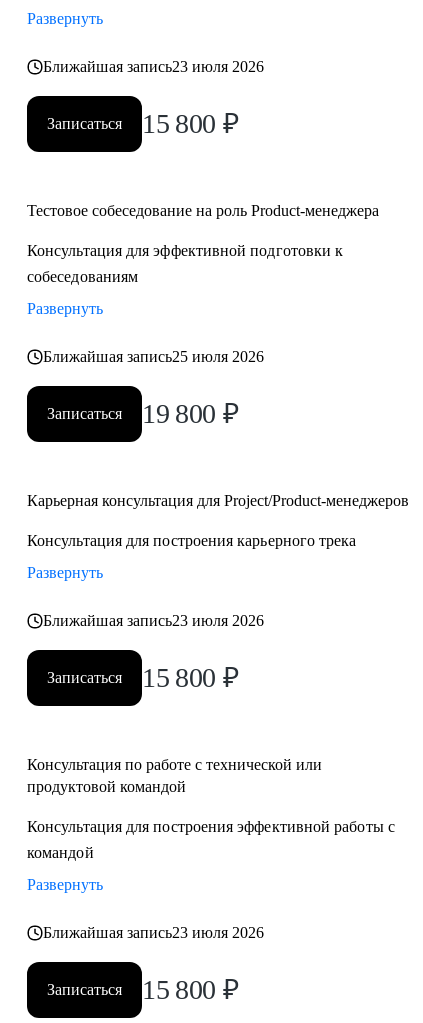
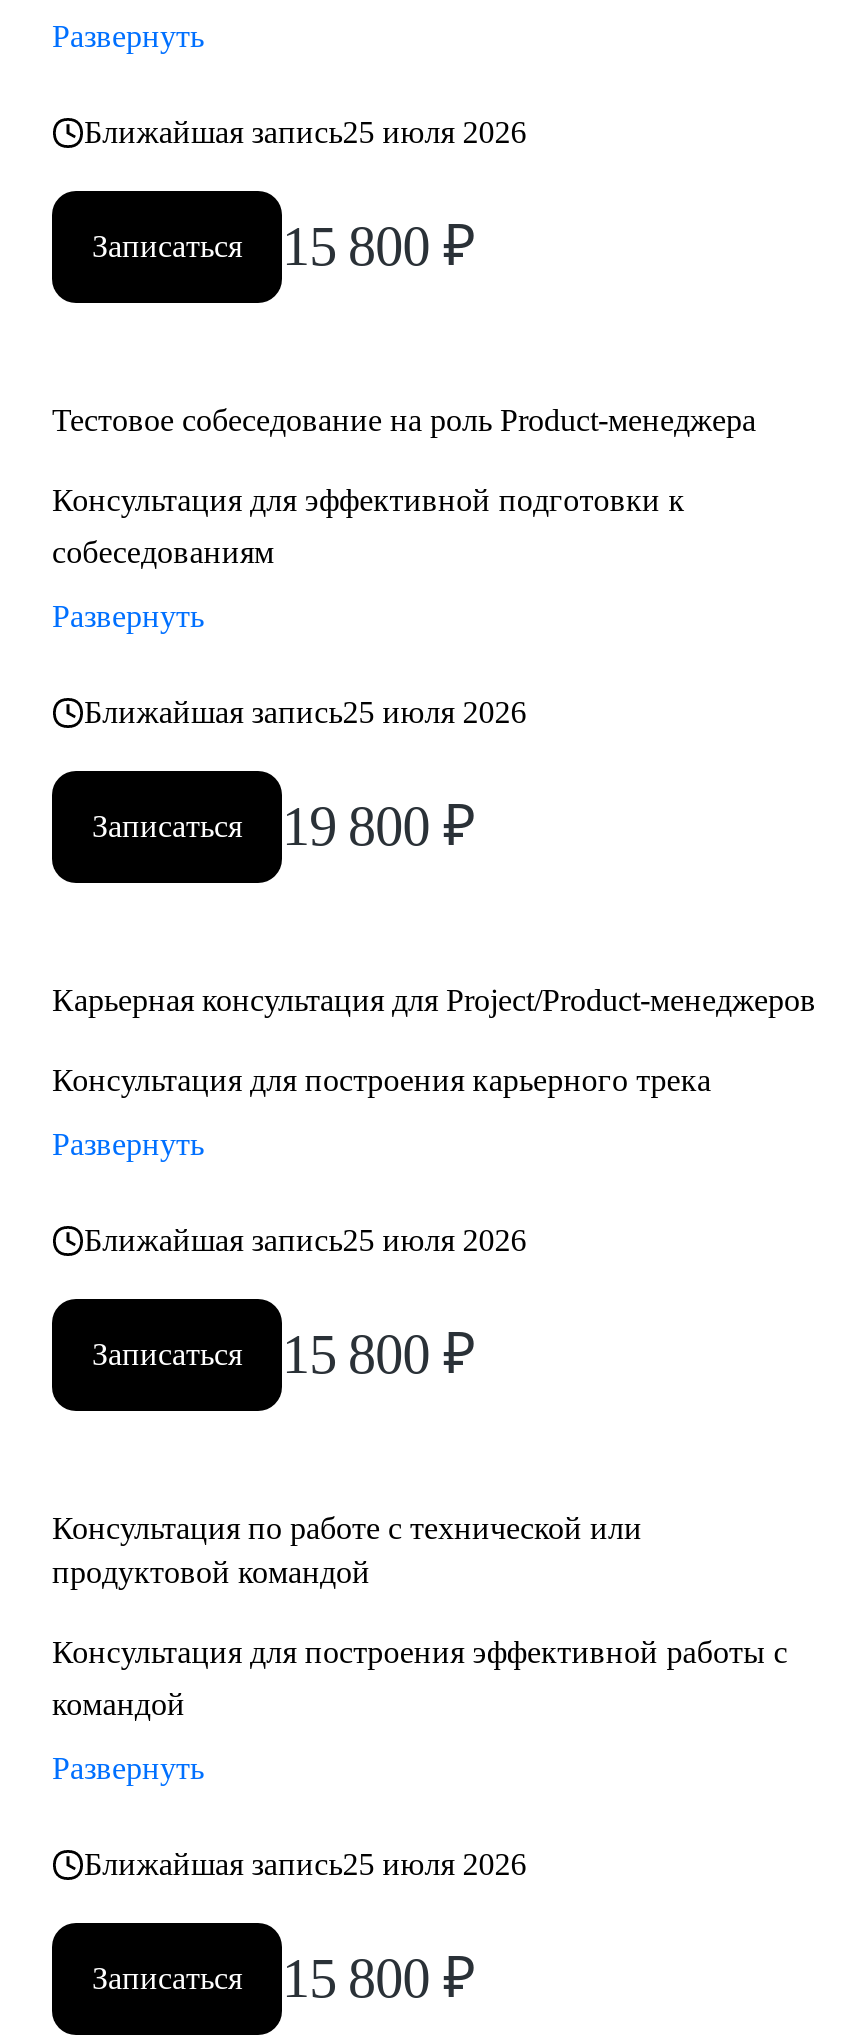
- Ближайшая запись23 июля 2026
+ Ближайшая запись25 июля 2026

- Ближайшая запись23 июля 2026
+ Ближайшая запись25 июля 2026

- Ближайшая запись23 июля 2026
+ Ближайшая запись25 июля 2026
